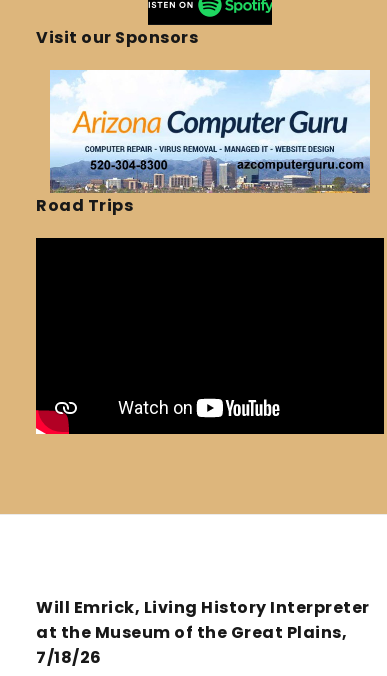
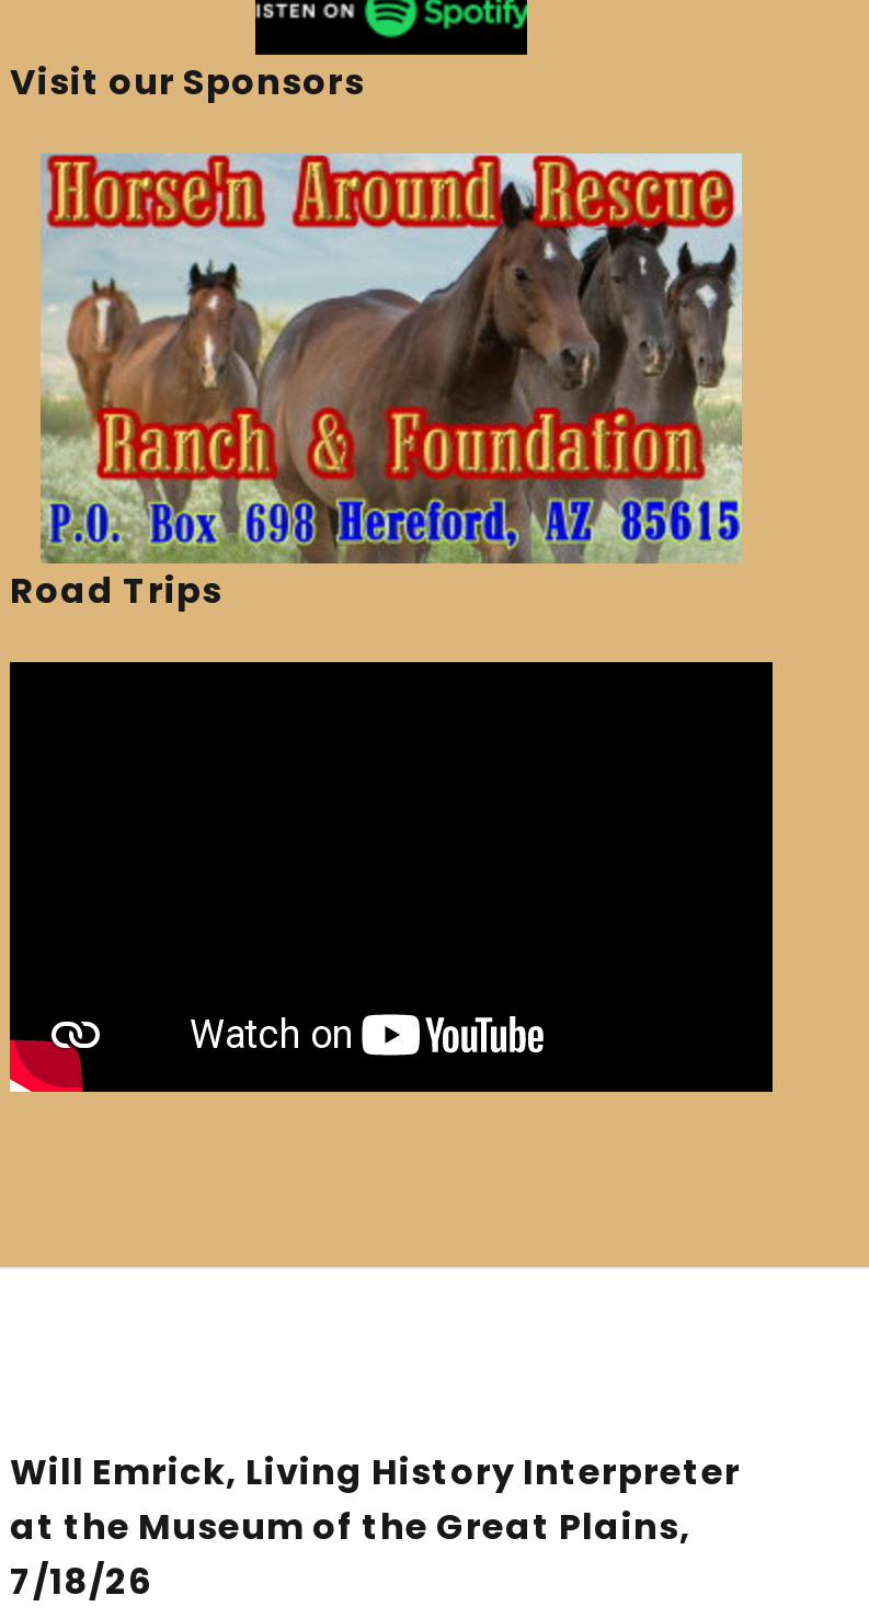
- [image]
+ [image]
